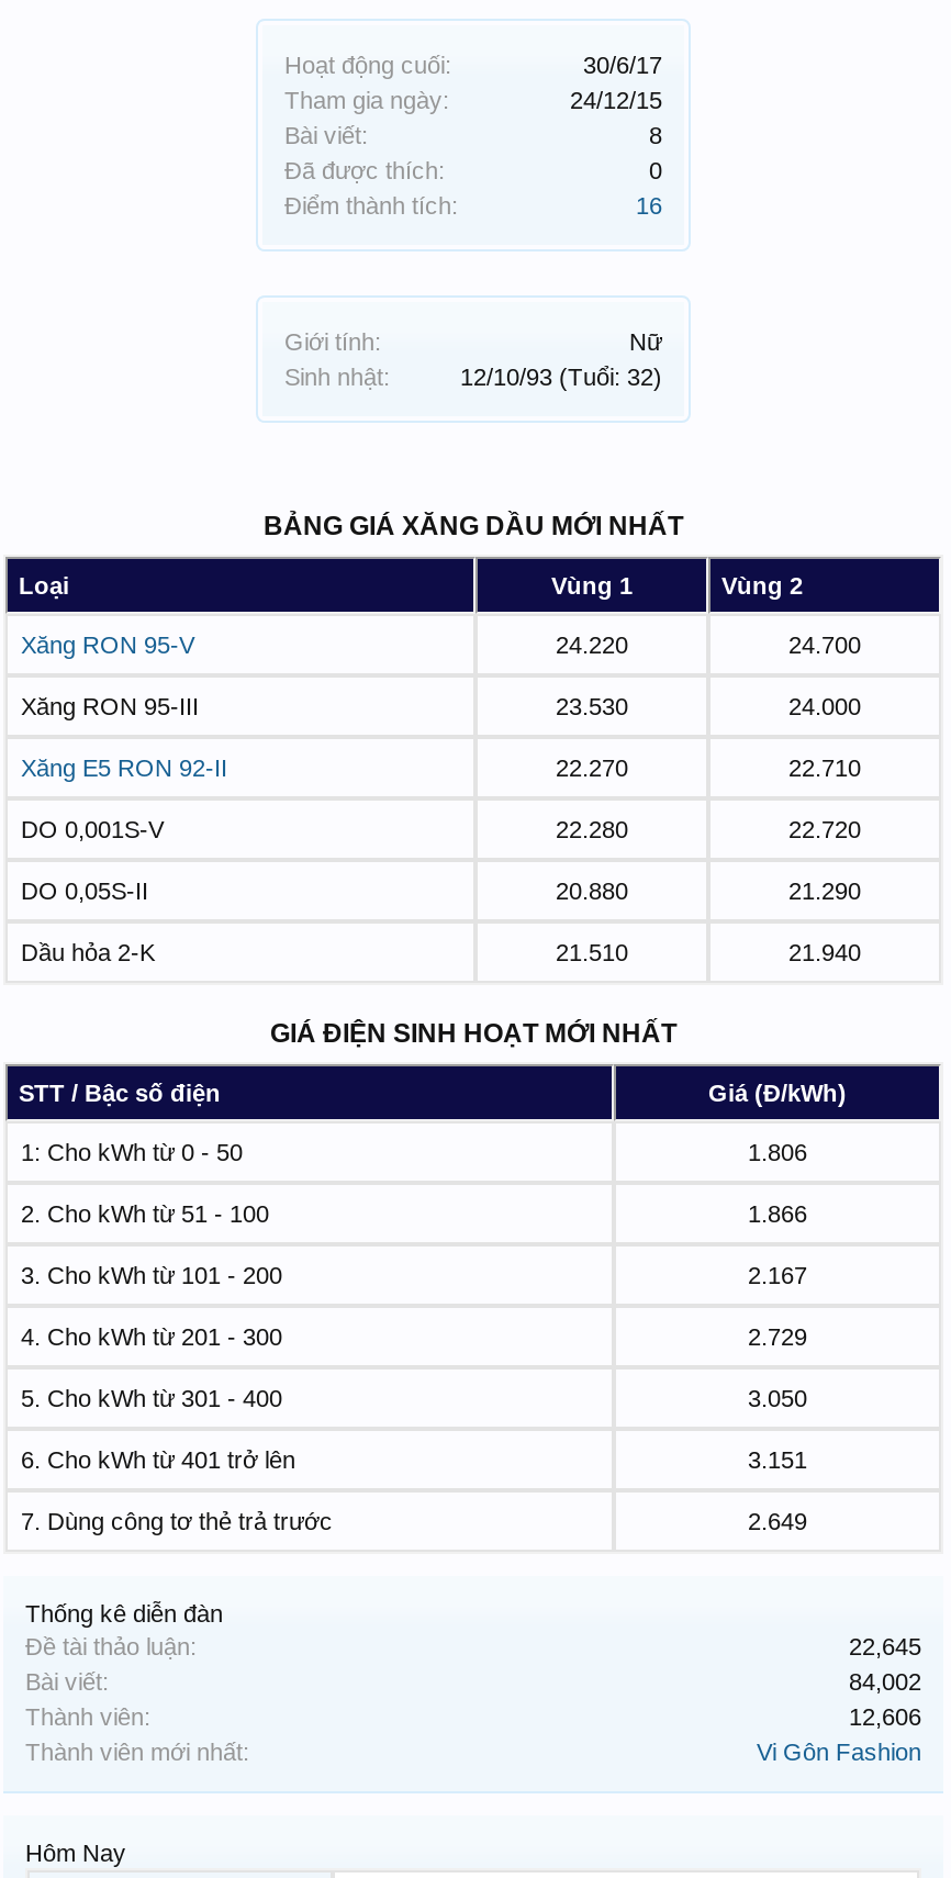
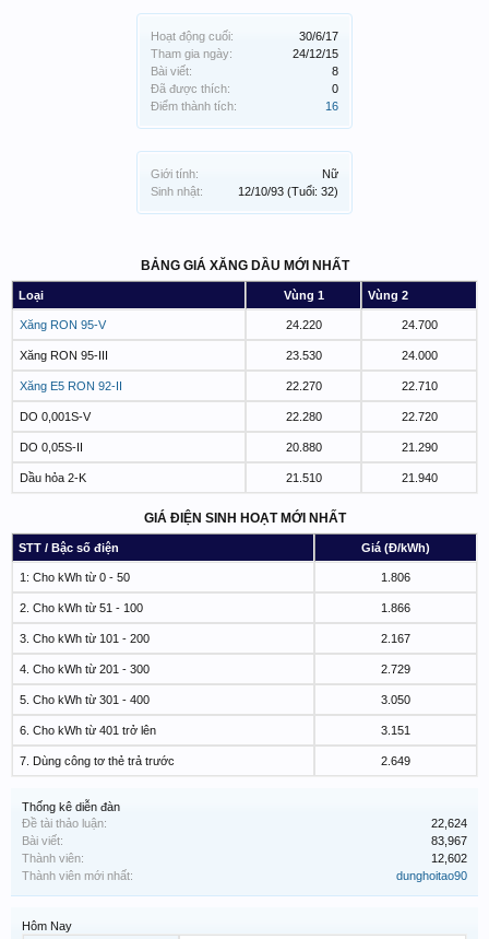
- 22,645
+ 22,624

- 84,002
+ 83,967

- 12,606
+ 12,602

- Vi Gôn Fashion
+ dunghoitao90
